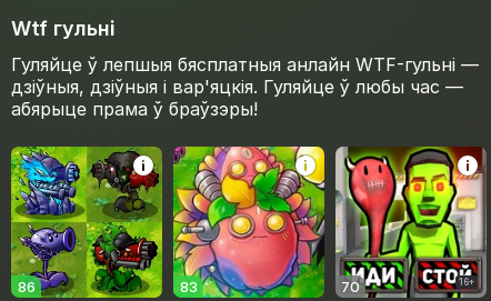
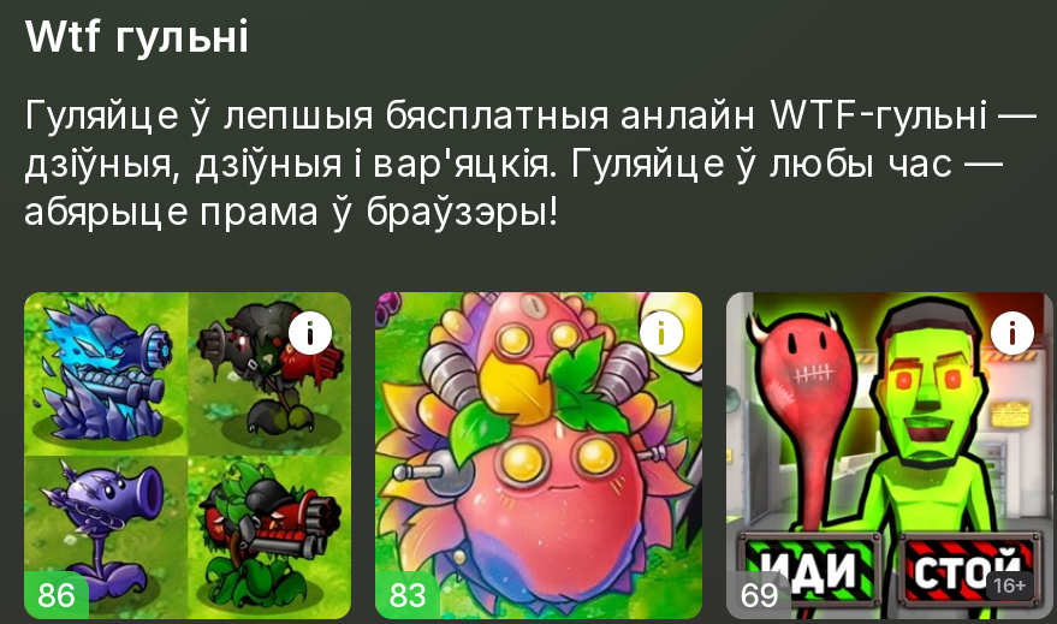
- 70
+ 69
